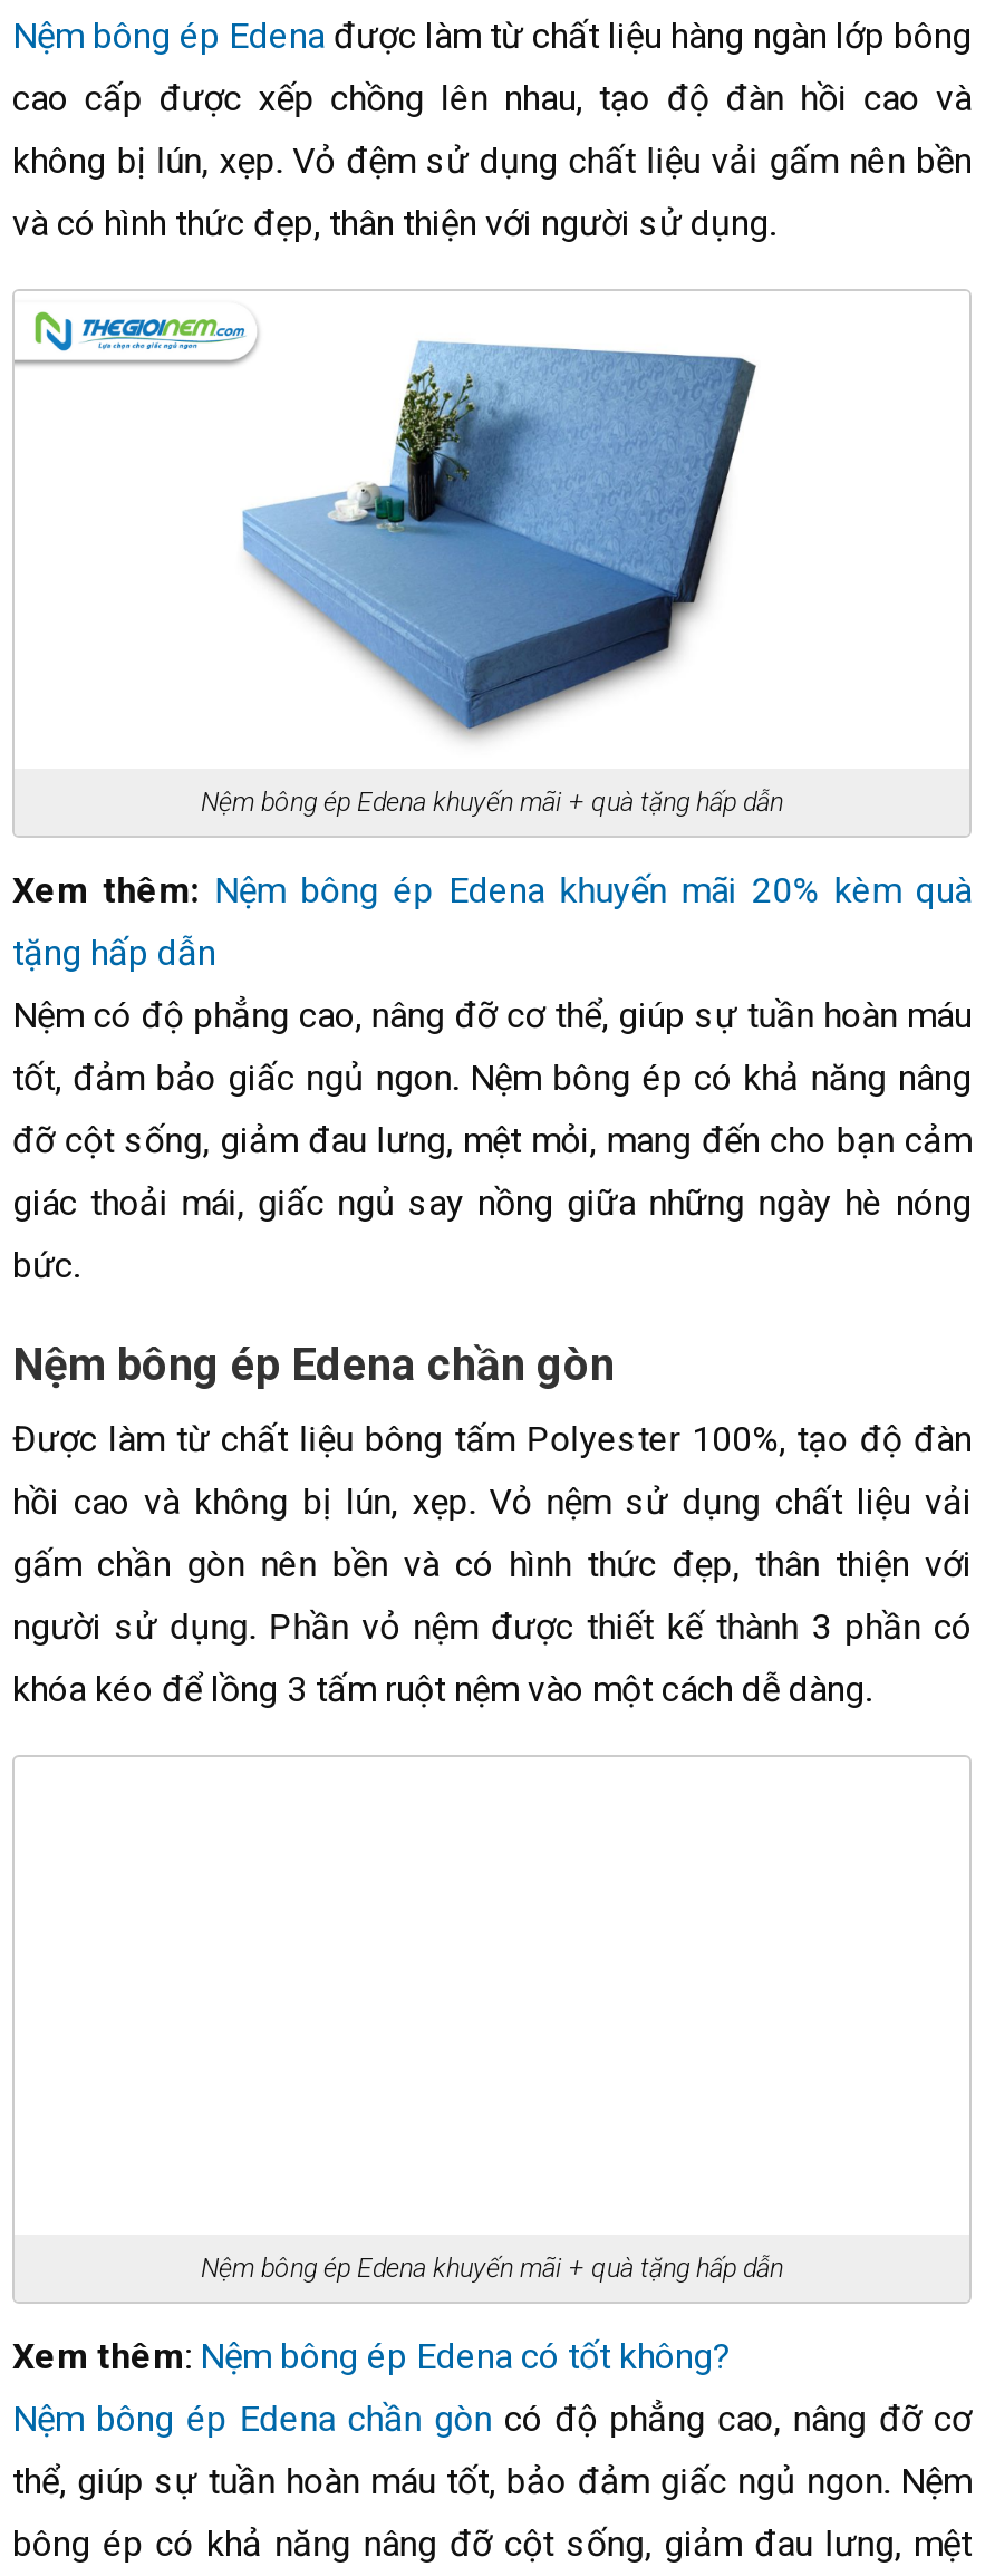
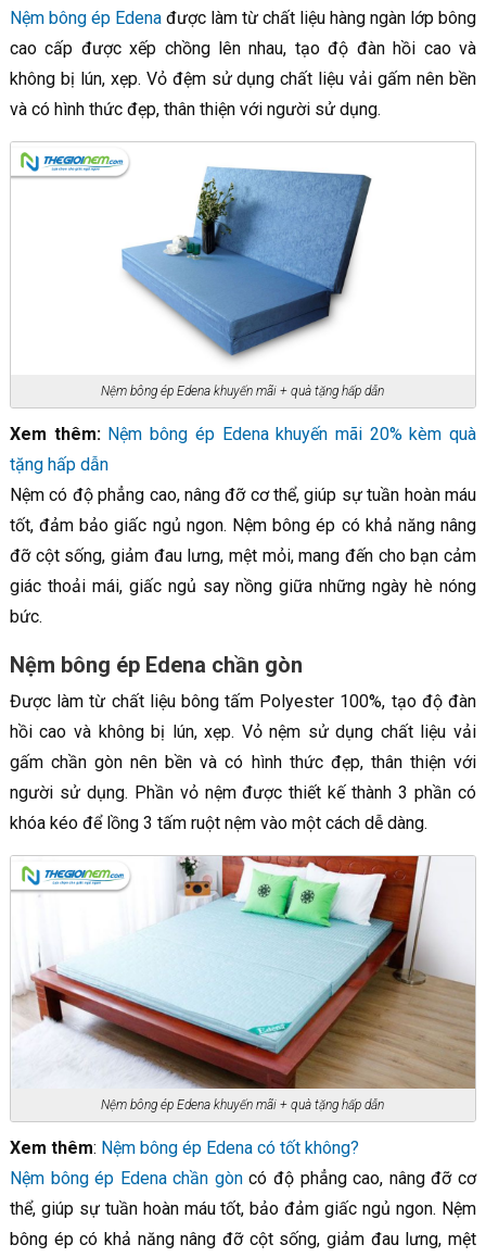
+ [image]
